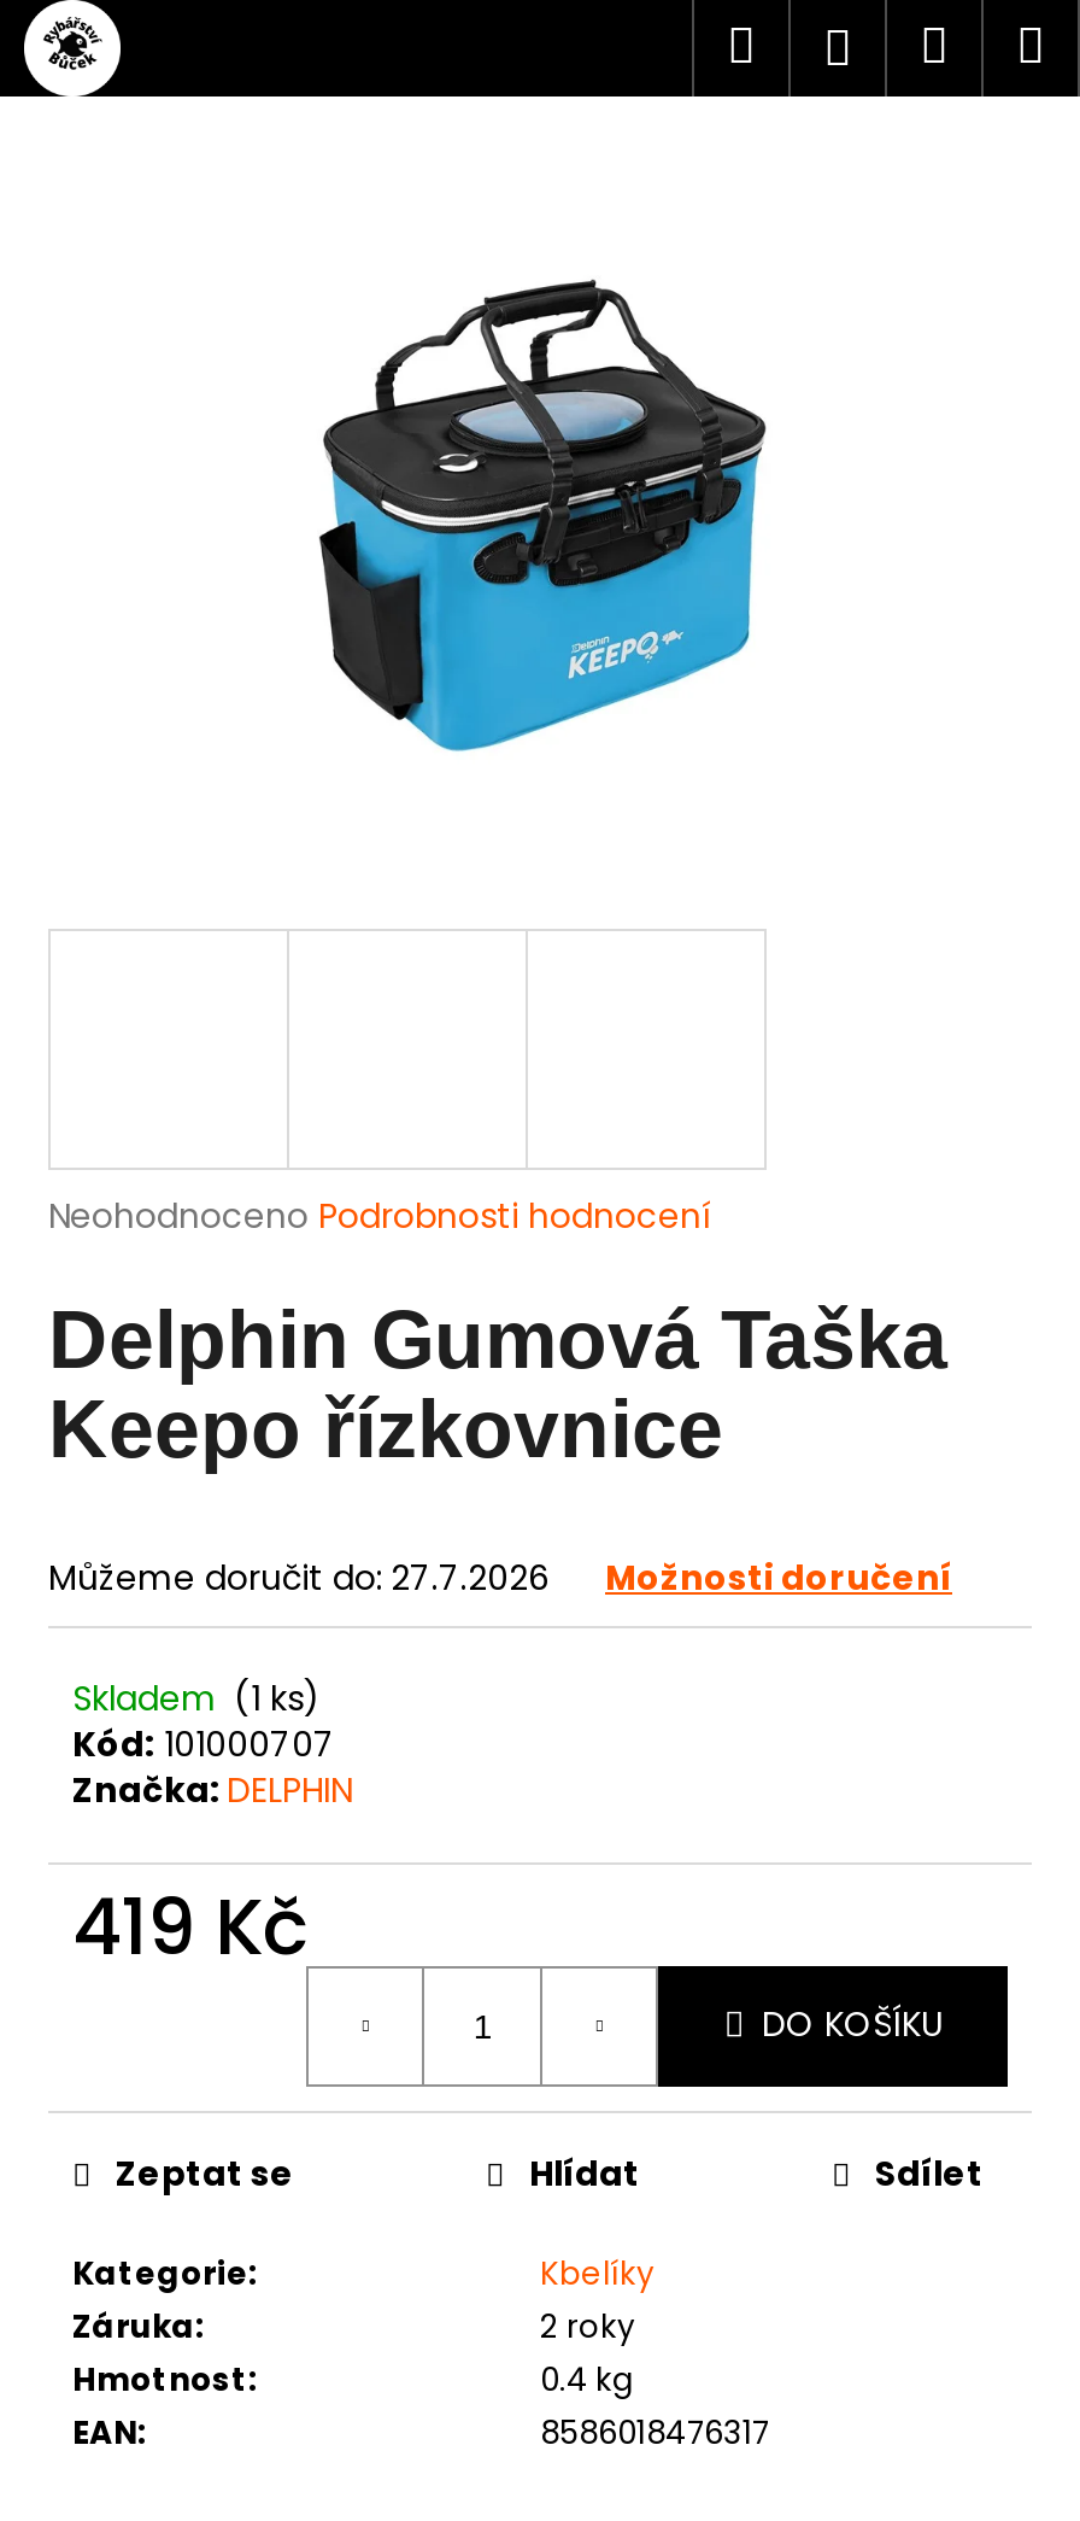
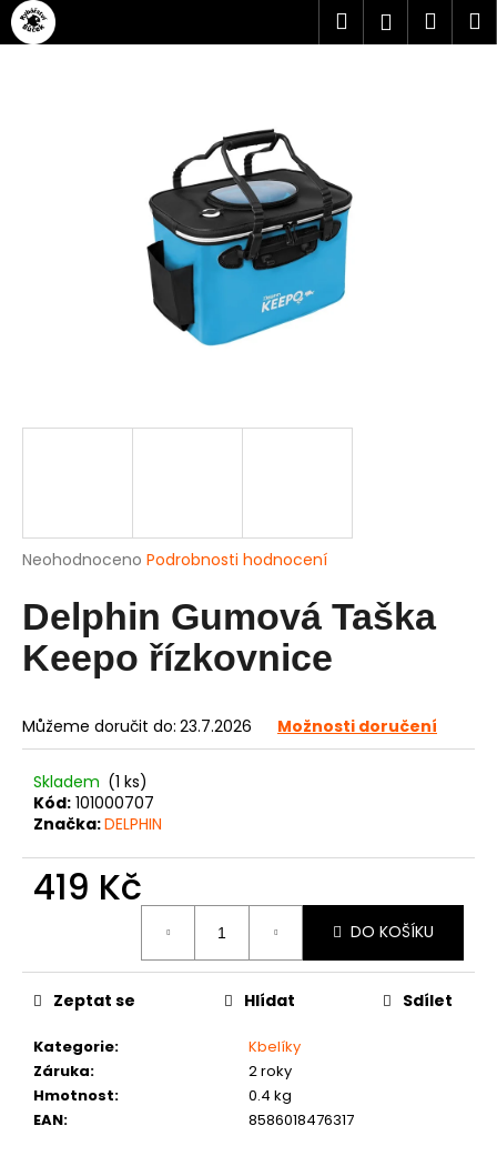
- Můžeme doručit do: 27.7.2026
+ Můžeme doručit do: 23.7.2026
